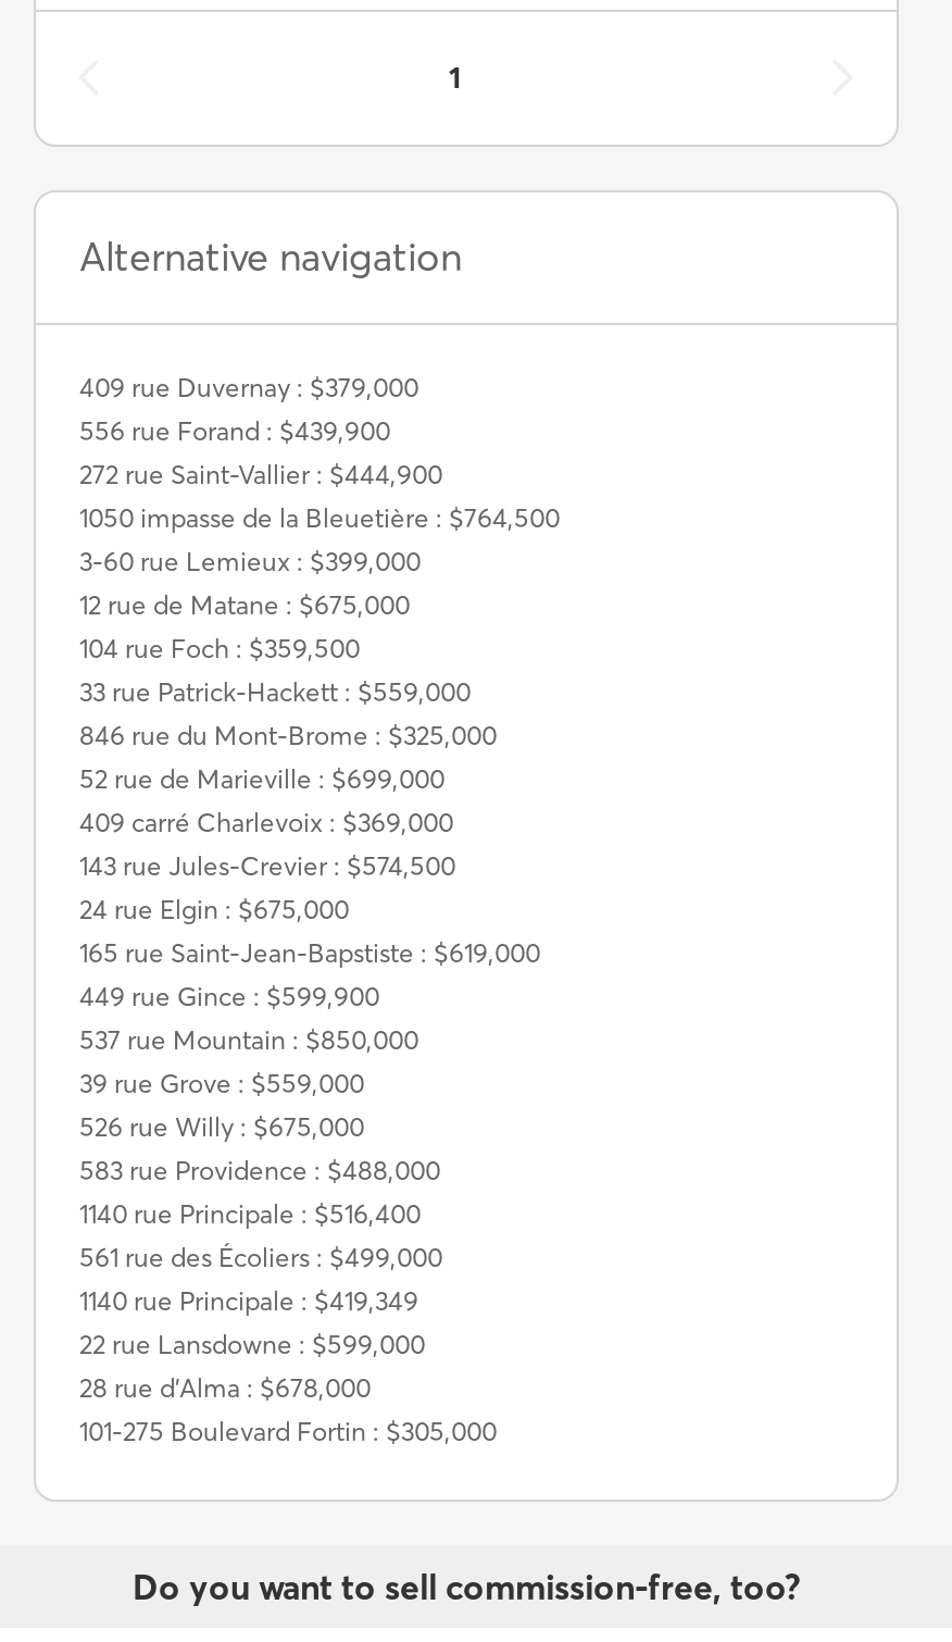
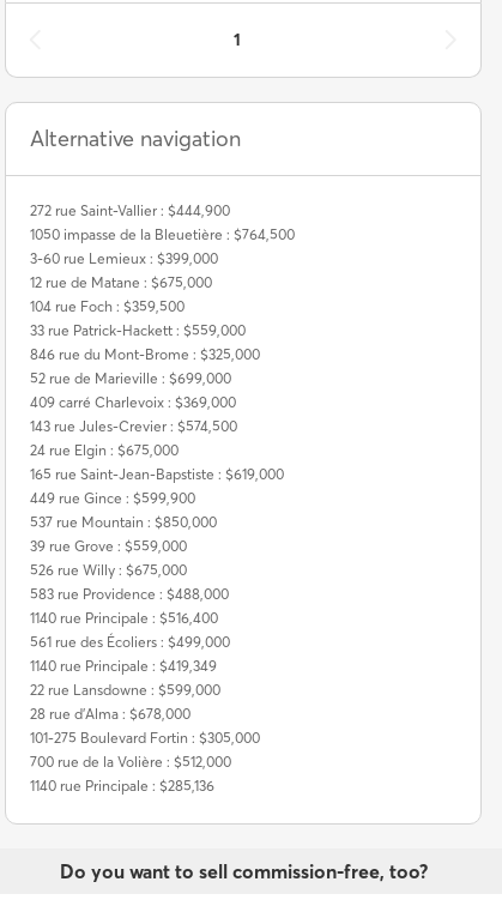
- 409 rue Duvernay : $379,000
- 556 rue Forand : $439,900

moved up: 272 rue Saint-Vallier : $444,900 | 1050 impasse de la Bleuetière : $764,500 | 3-60 rue Lemieux : $399,000 | ... | 28 rue d'Alma : $678,000 | 101-275 Boulevard Fortin : $305,000

+ 700 rue de la Volière : $512,000
+ 1140 rue Principale : $285,136
